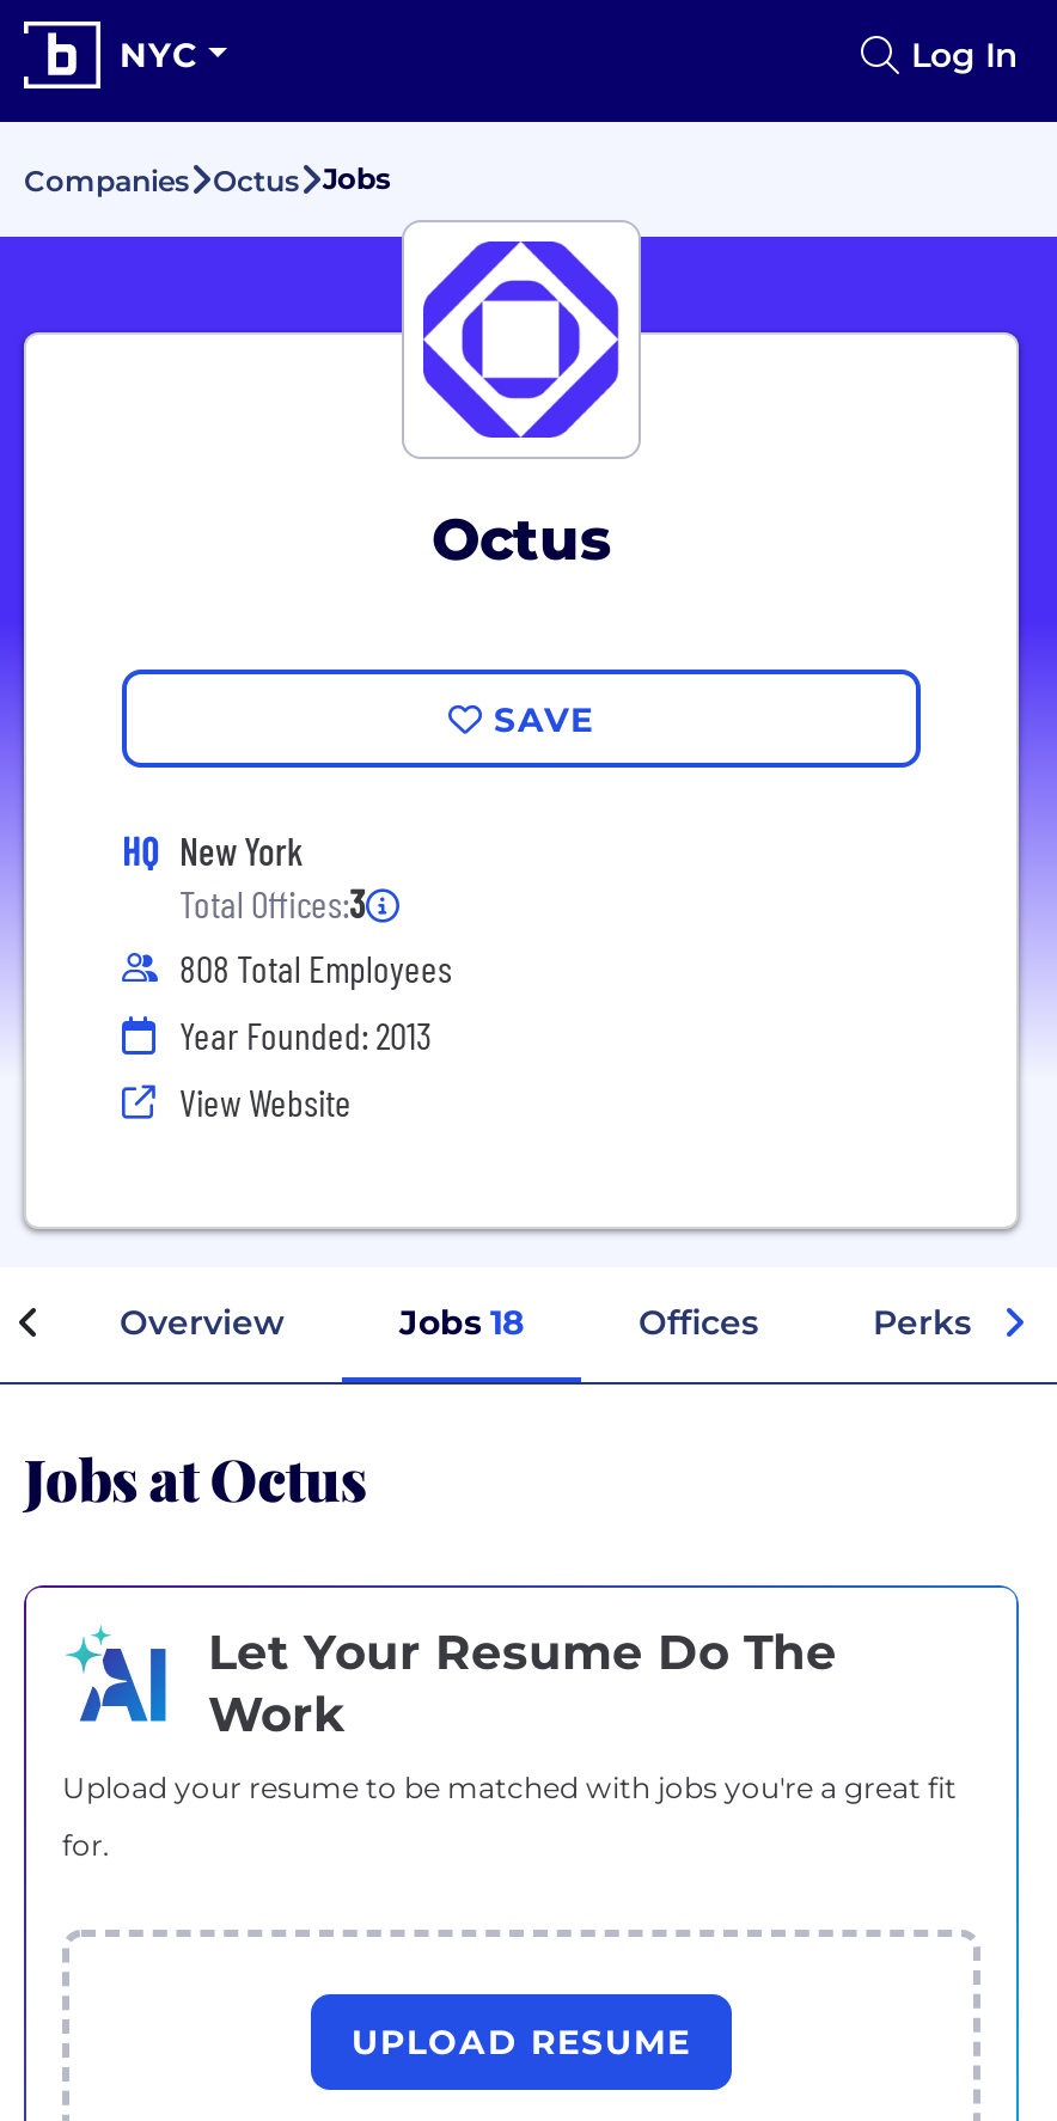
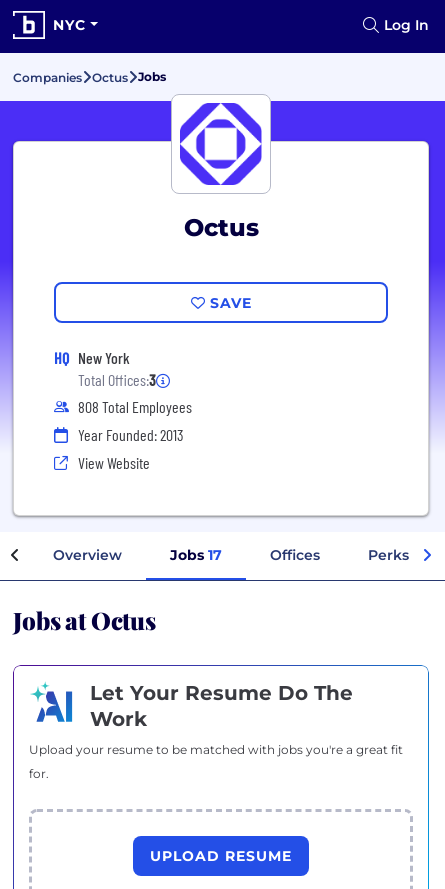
- Jobs 18
+ Jobs 17
